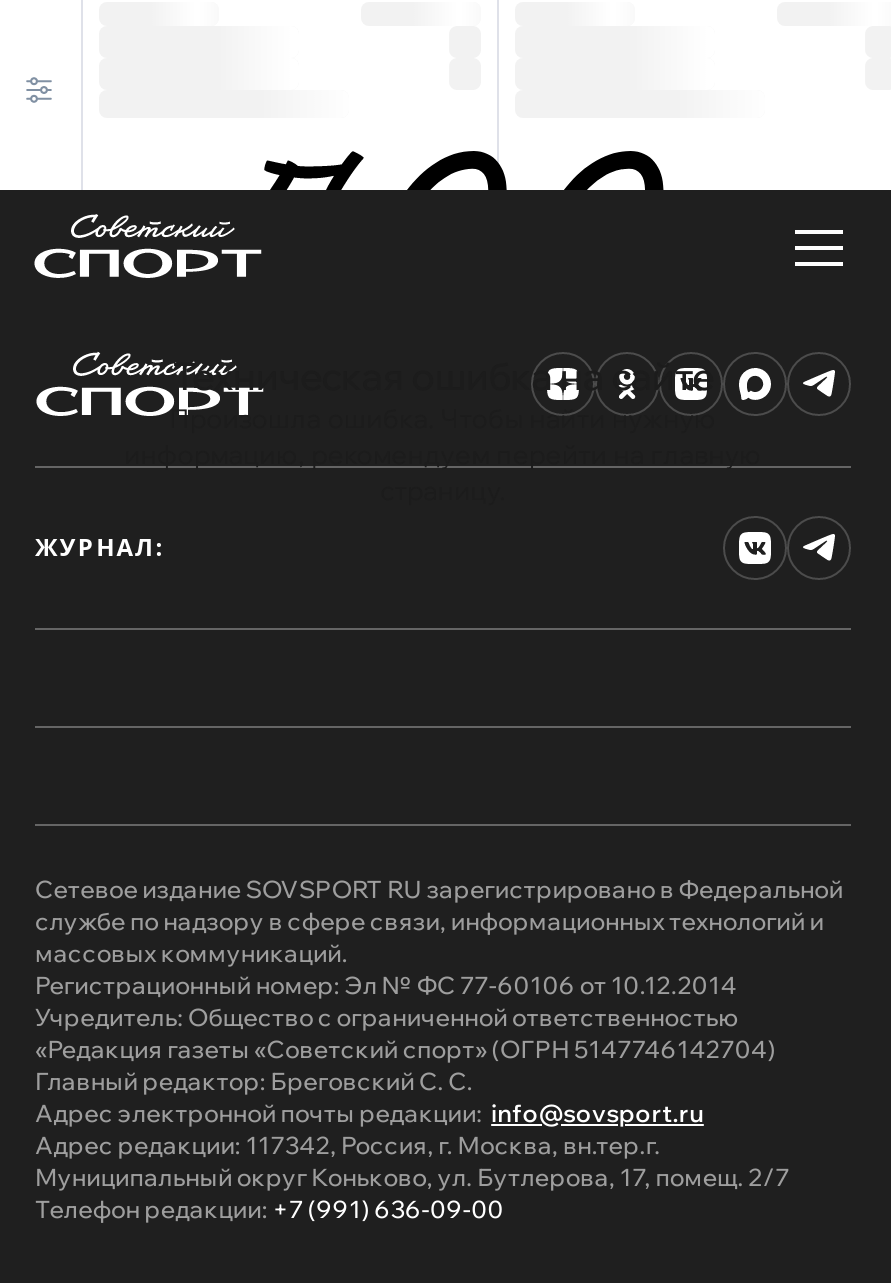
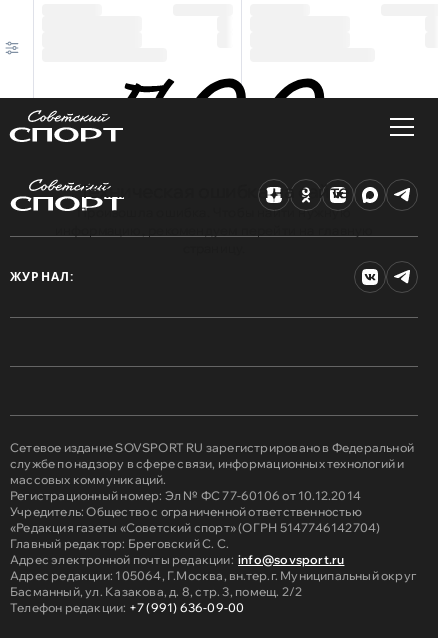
- Адрес редакции: 117342, Россия, г. Москва, вн.тер.г.
- Муниципальный округ Коньково, ул. Бутлерова, 17, помещ. 2/7
+ Адрес редакции: 105064, Г.Москва, вн.тер.г. Муниципальный округ
+ Басманный, ул. Казакова, д. 8, стр. 3, помещ. 2/2
